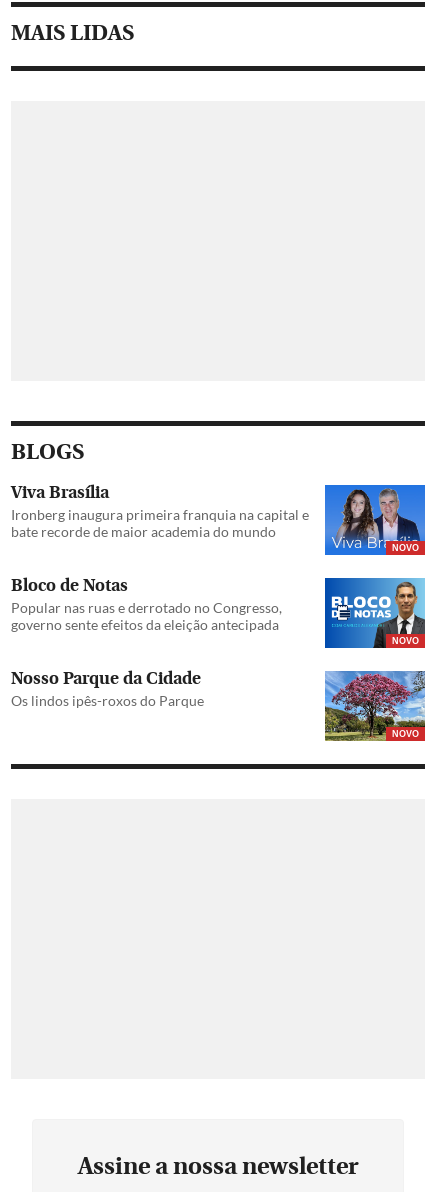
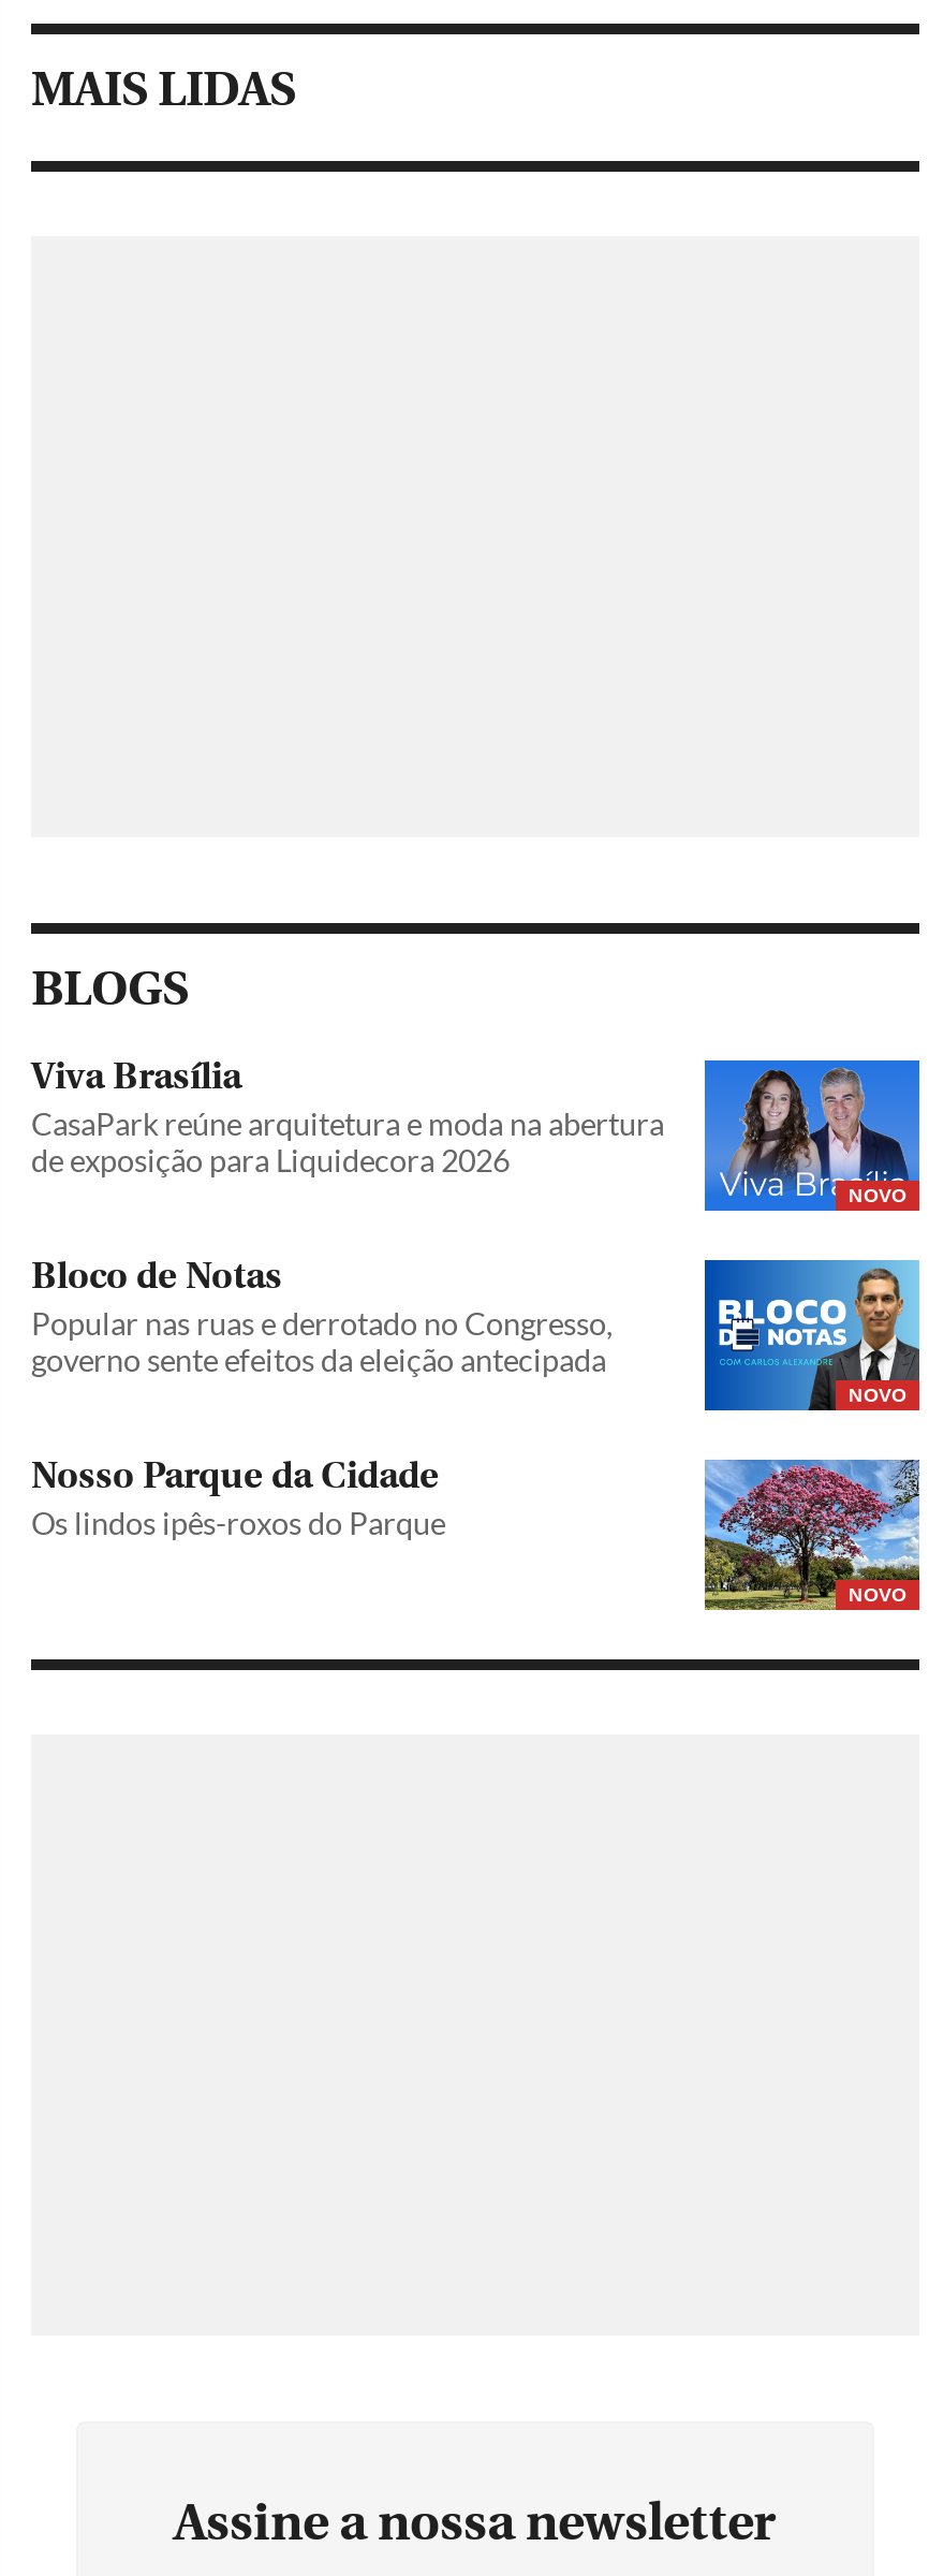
- Ironberg inaugura primeira franquia na capital e
- bate recorde de maior academia do mundo
+ CasaPark reúne arquitetura e moda na abertura
+ de exposição para Liquidecora 2026
